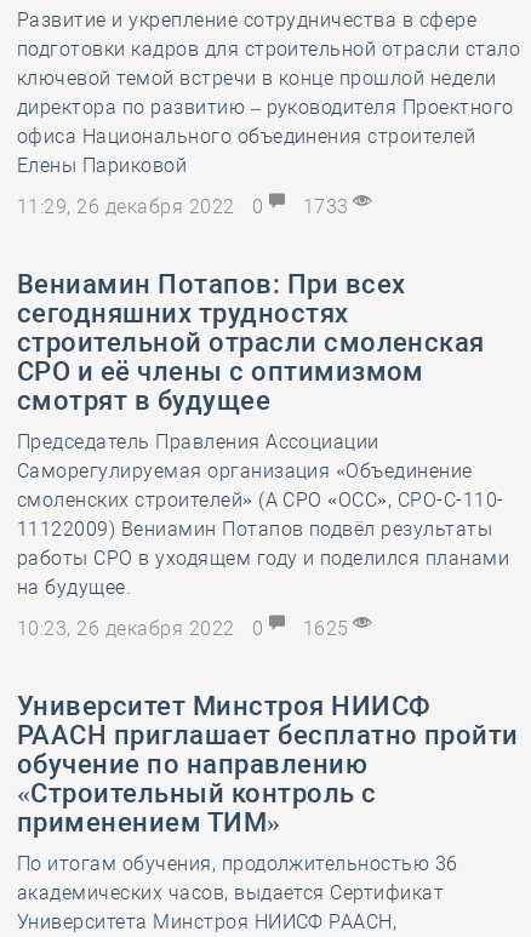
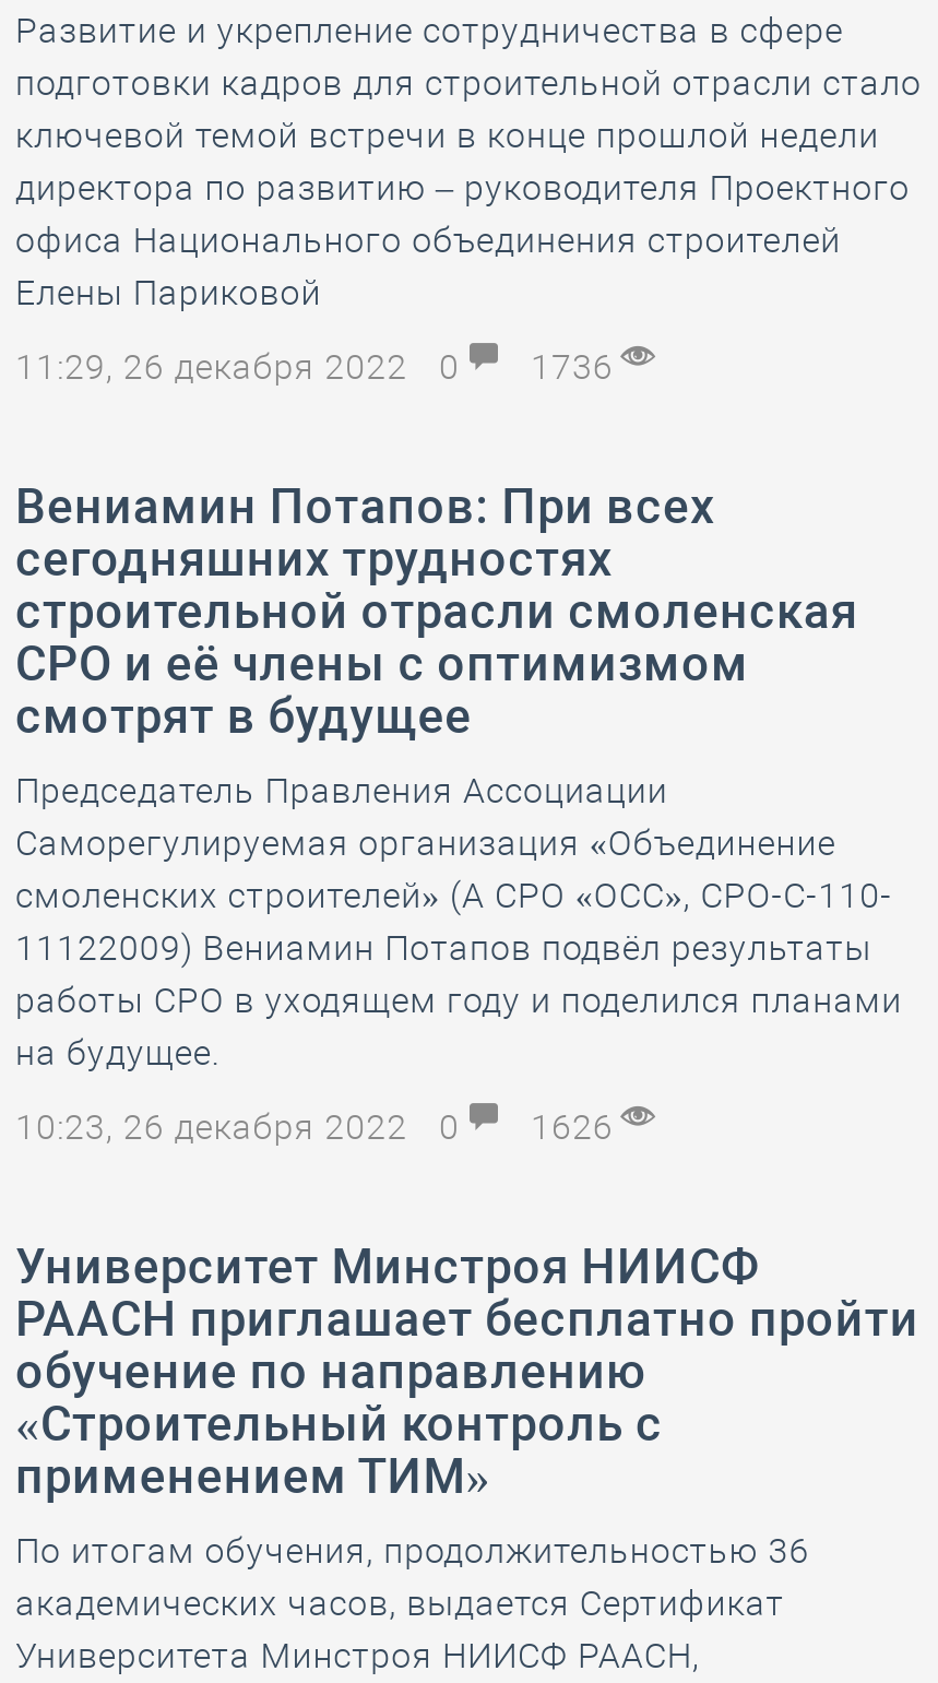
- 11:29, 26 декабря 2022 0 1733
+ 11:29, 26 декабря 2022 0 1736

- 10:23, 26 декабря 2022 0 1625
+ 10:23, 26 декабря 2022 0 1626
